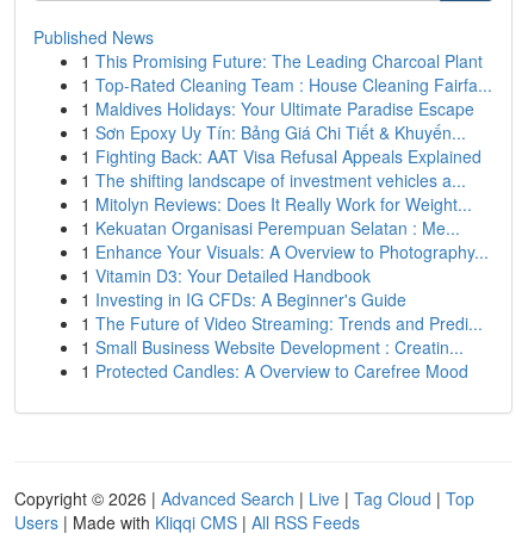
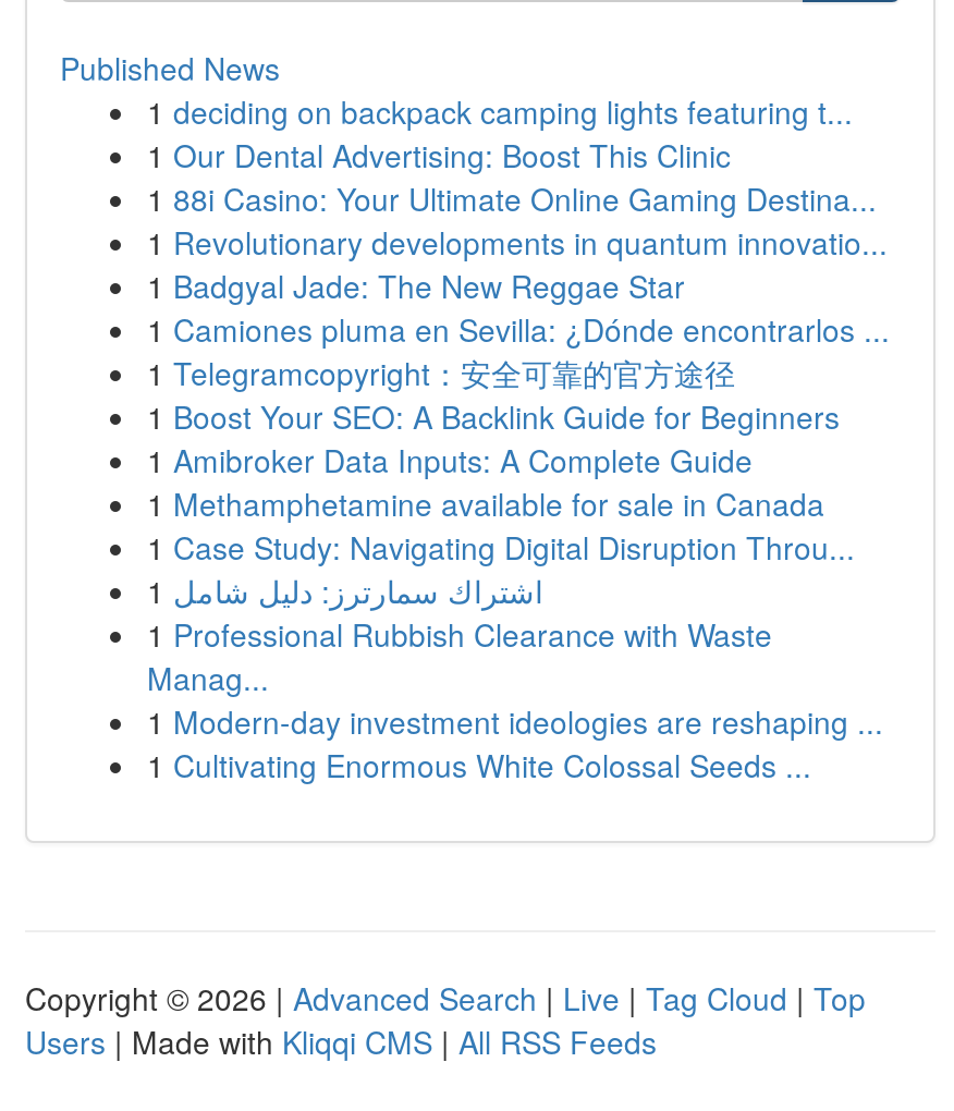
- 1 This Promising Future: The Leading Charcoal Plant
- 1 Top-Rated Cleaning Team : House Cleaning Fairfa...
- 1 Maldives Holidays: Your Ultimate Paradise Escape
- 1 Sơn Epoxy Uy Tín: Bảng Giá Chi Tiết & Khuyến...
- 1 Fighting Back: AAT Visa Refusal Appeals Explained
- 1 The shifting landscape of investment vehicles a...
- 1 Mitolyn Reviews: Does It Really Work for Weight...
- 1 Kekuatan Organisasi Perempuan Selatan : Me...
- 1 Enhance Your Visuals: A Overview to Photography...
- 1 Vitamin D3: Your Detailed Handbook
- 1 Investing in IG CFDs: A Beginner's Guide
- 1 The Future of Video Streaming: Trends and Predi...
- 1 Small Business Website Development : Creatin...
- 1 Protected Candles: A Overview to Carefree Mood
+ 1 deciding on backpack camping lights featuring t...
+ 1 Our Dental Advertising: Boost This Clinic
+ 1 88i Casino: Your Ultimate Online Gaming Destina...
+ 1 Revolutionary developments in quantum innovatio...
+ 1 Badgyal Jade: The New Reggae Star
+ 1 Camiones pluma en Sevilla: ¿Dónde encontrarlos ...
+ 1 Telegramcopyright：安全可靠的官方途径
+ 1 Boost Your SEO: A Backlink Guide for Beginners
+ 1 Amibroker Data Inputs: A Complete Guide
+ 1 Methamphetamine available for sale in Canada
+ 1 Case Study: Navigating Digital Disruption Throu...
+ 1 اشتراك سمارترز: دليل شامل
+ 1 Professional Rubbish Clearance with Waste
+ Manag...
+ 1 Modern-day investment ideologies are reshaping ...
+ 1 Cultivating Enormous White Colossal Seeds ...
